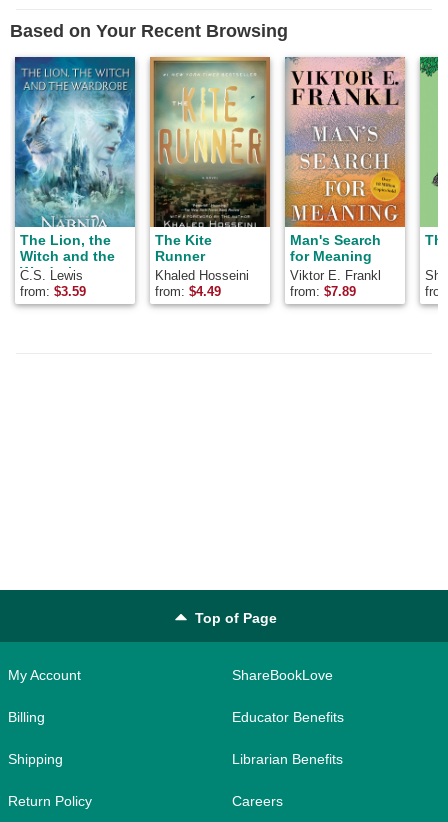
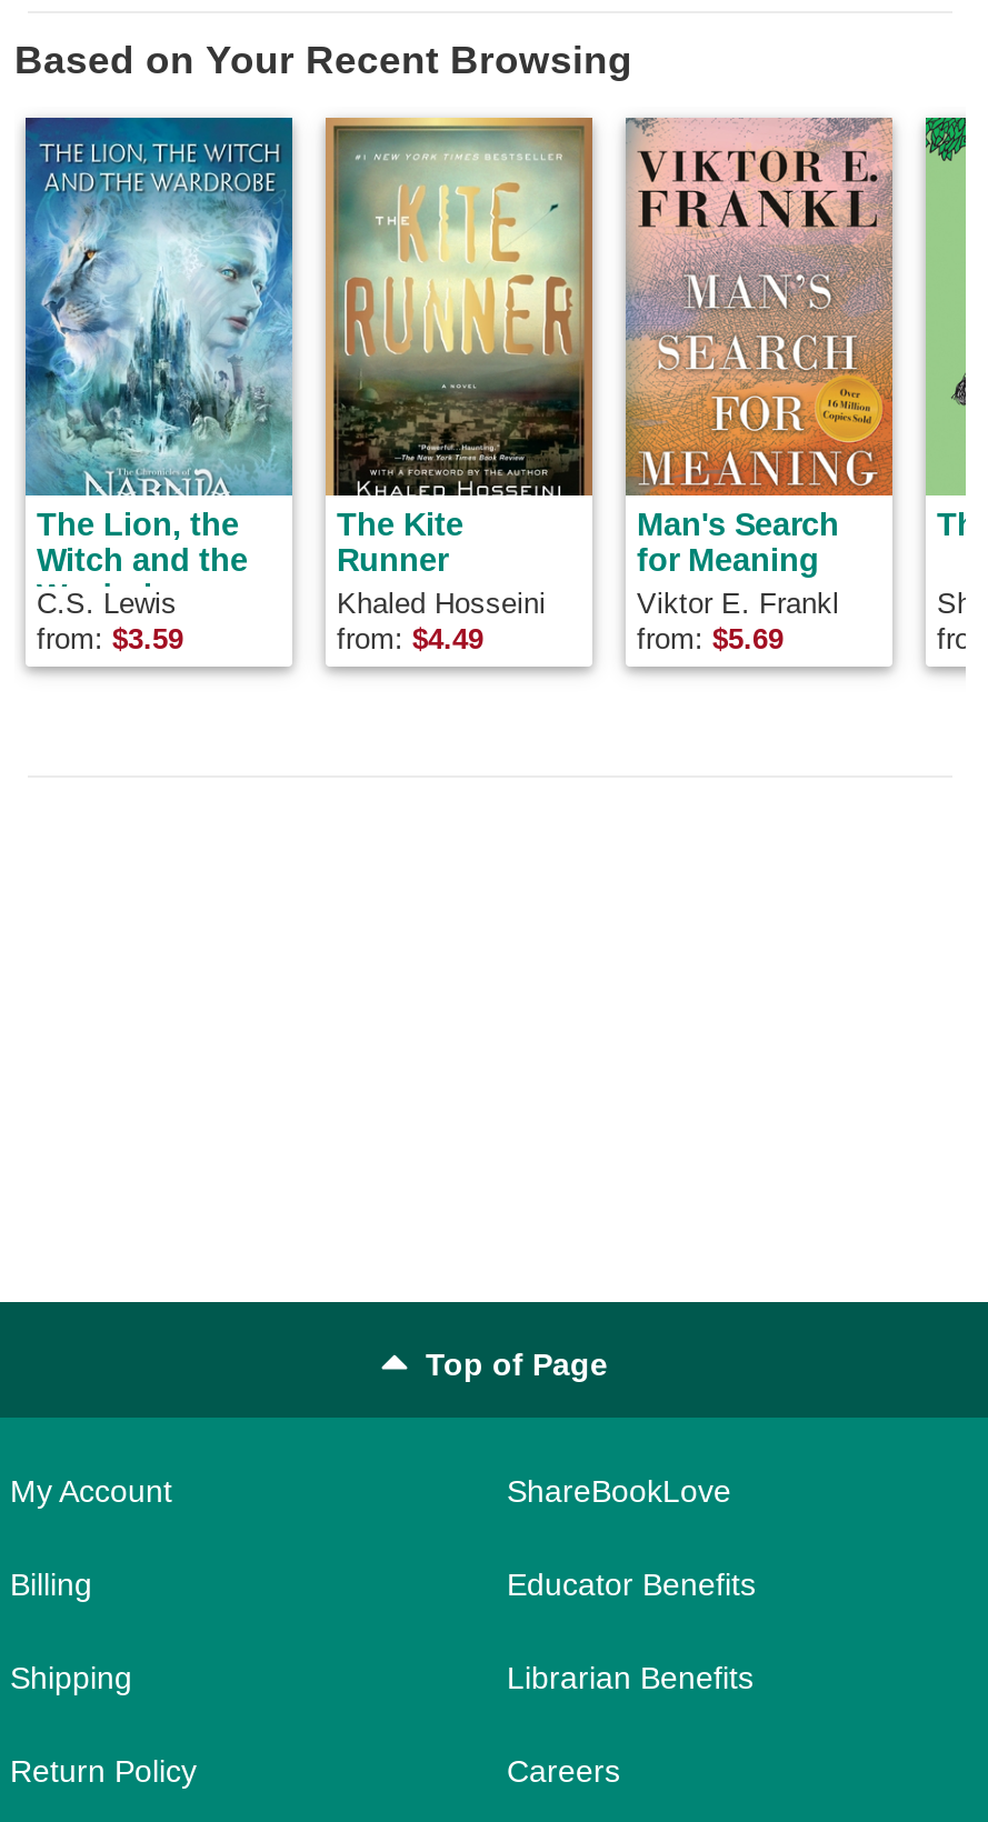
- from: $7.89
+ from: $5.69
